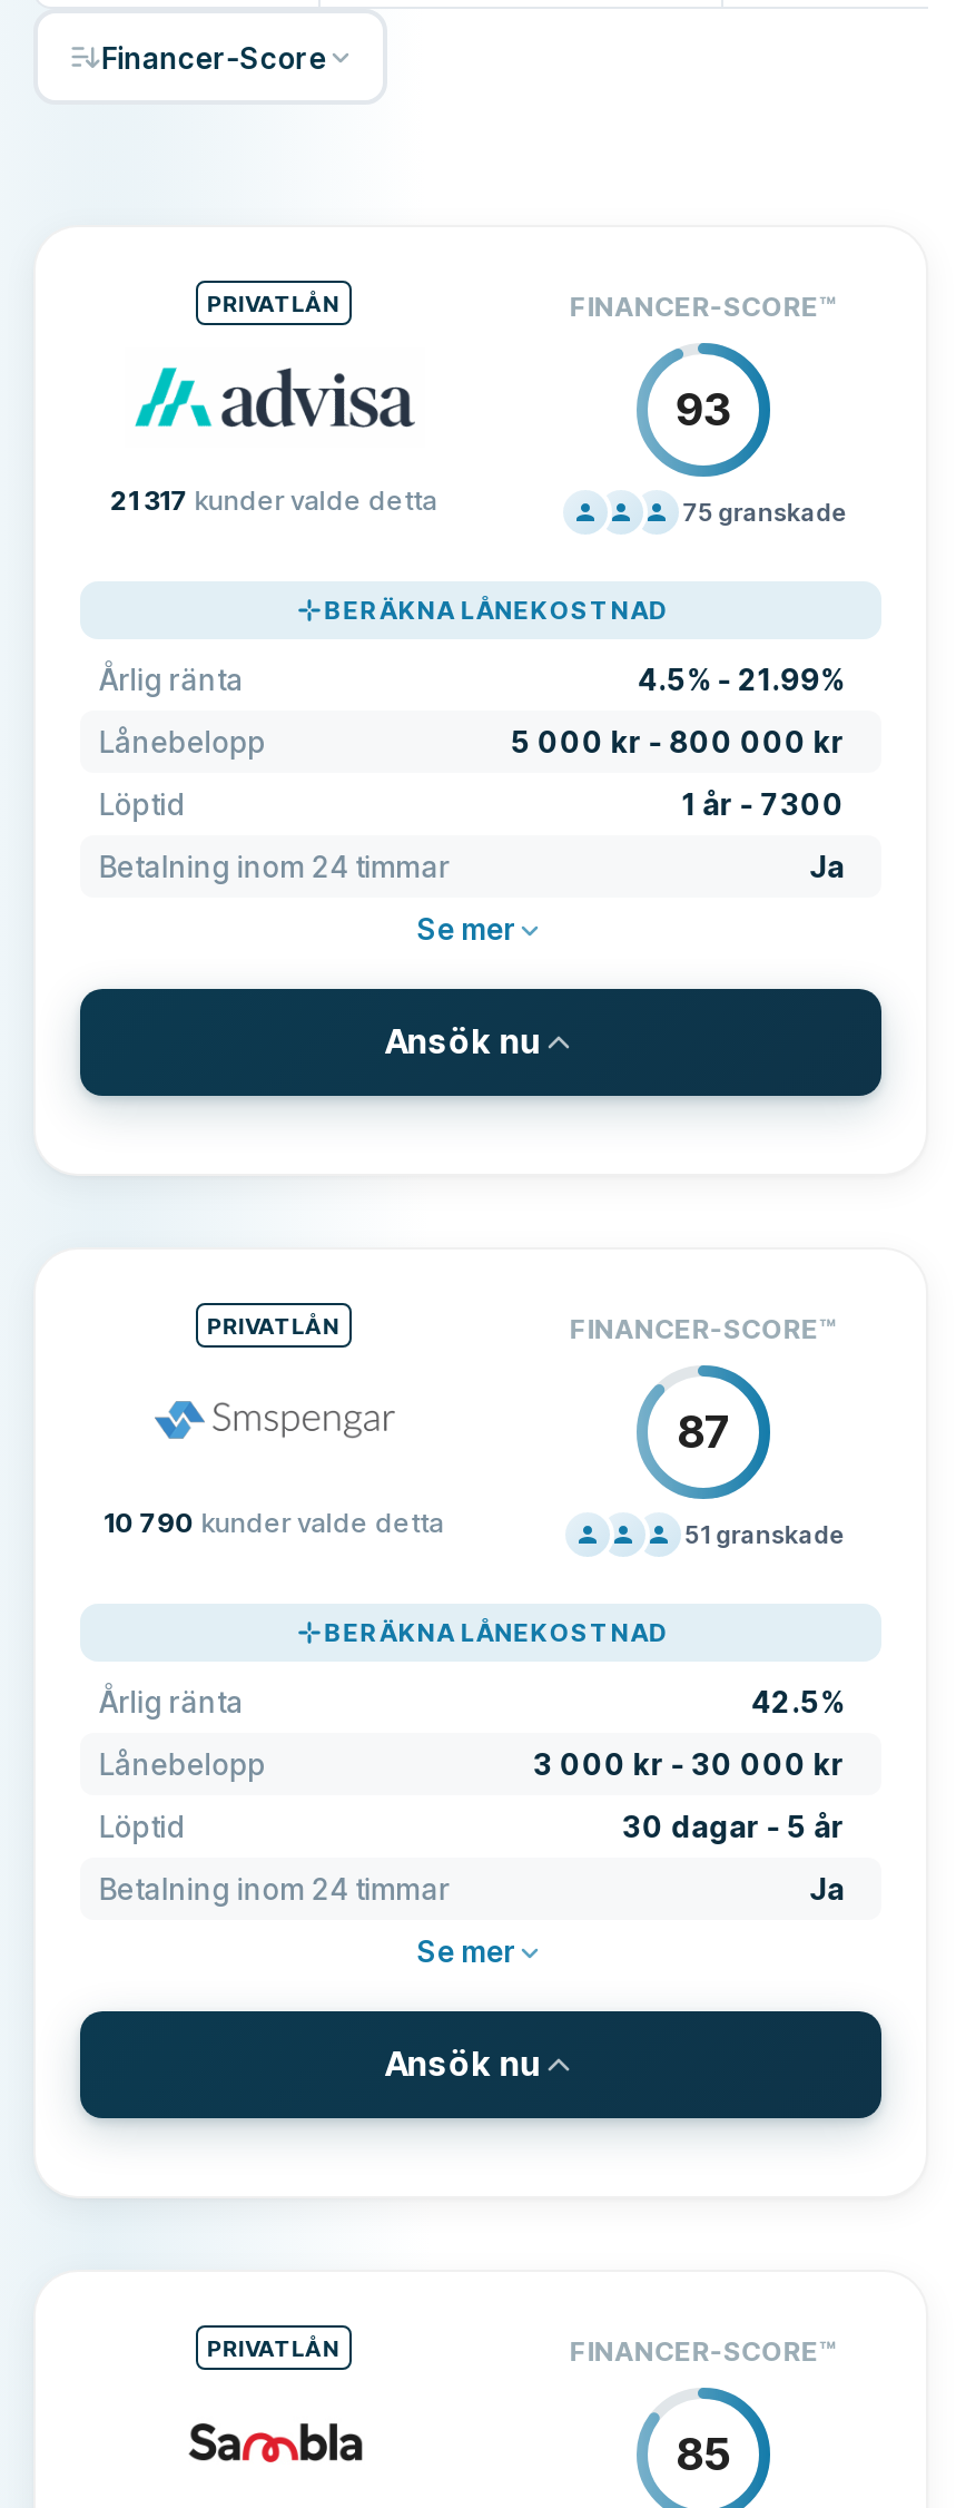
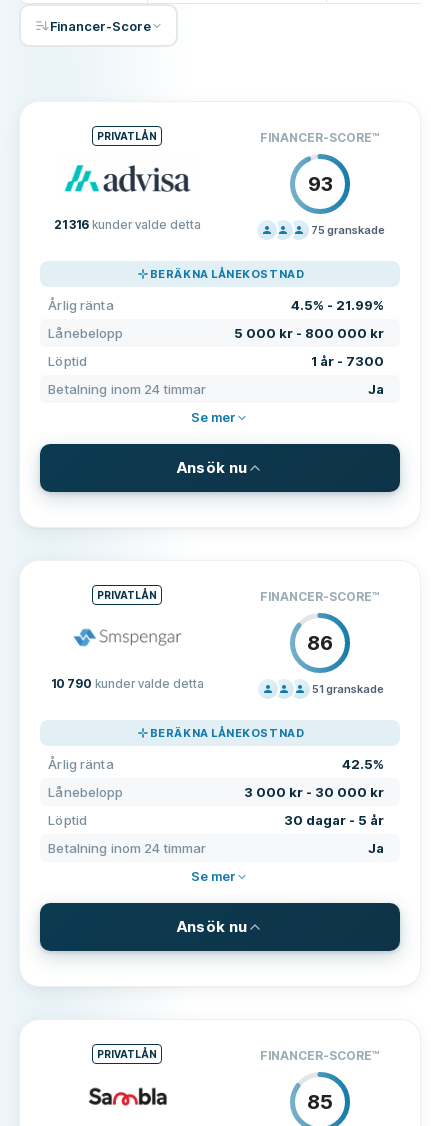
- 21 317 kunder valde detta
+ 21 316 kunder valde detta

- 87
+ 86
